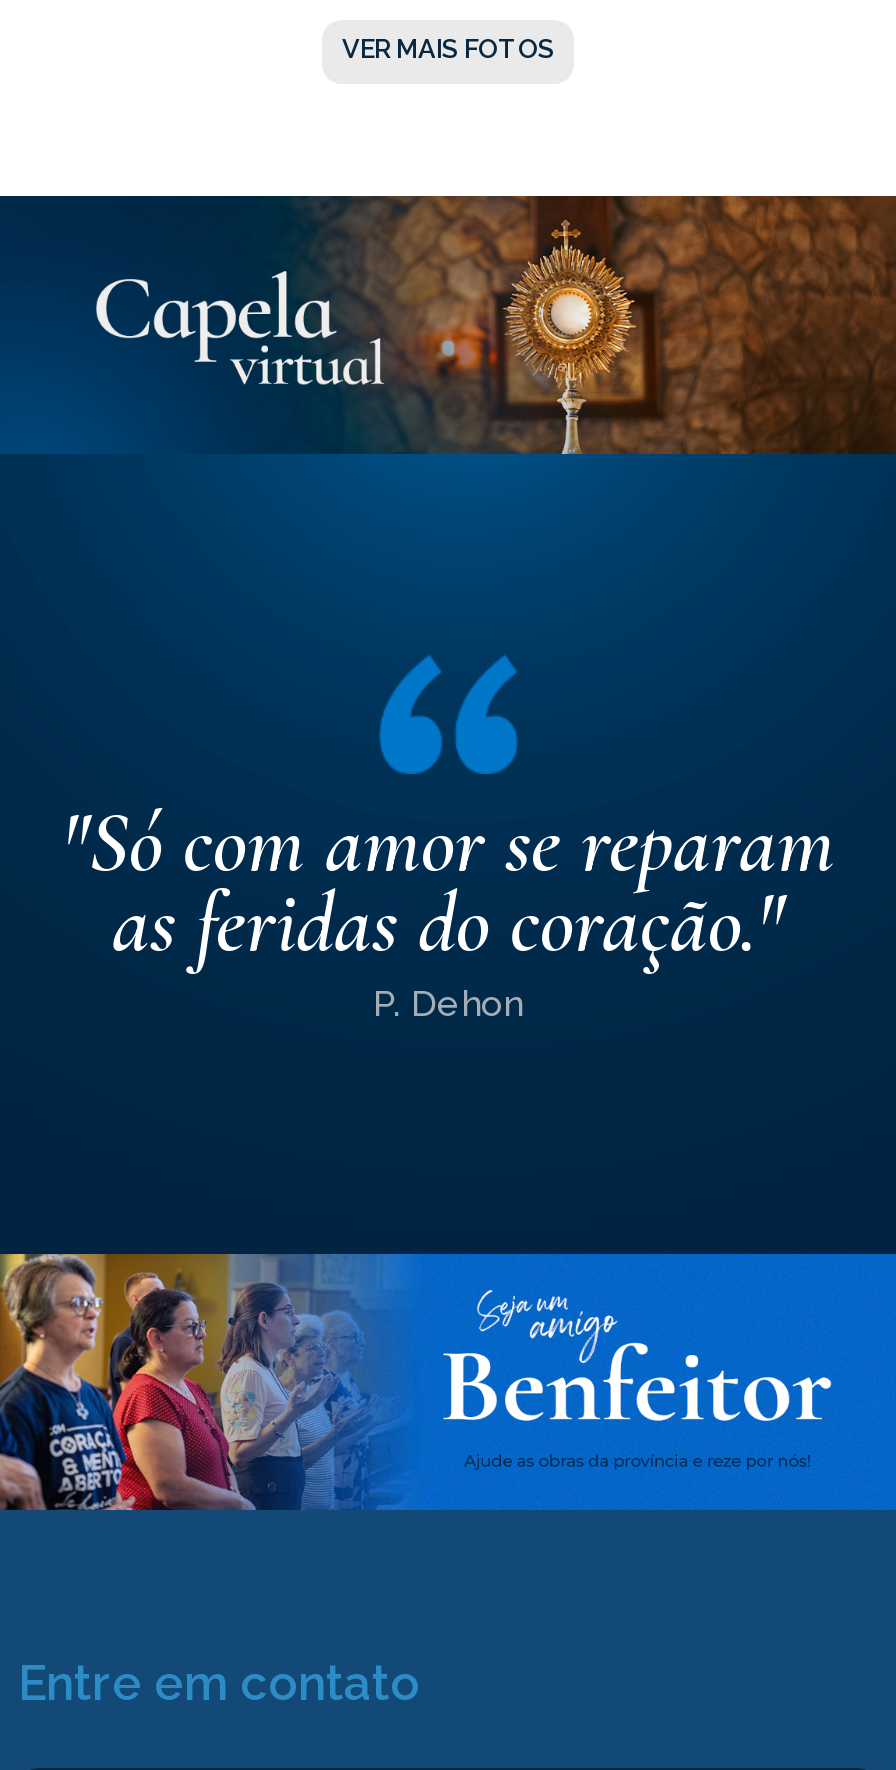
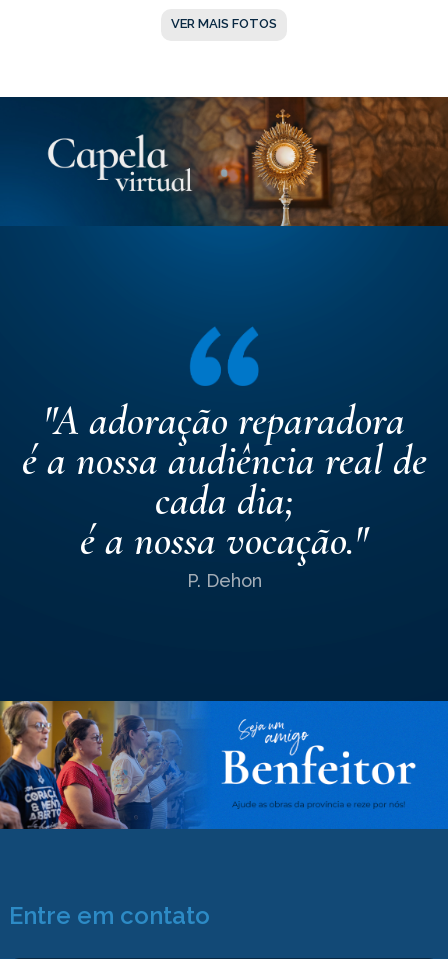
- "Só com amor se reparam
- as feridas do coração."
+ "A adoração reparadora
+ é a nossa audiência real de
+ cada dia;
+ é a nossa vocação."
